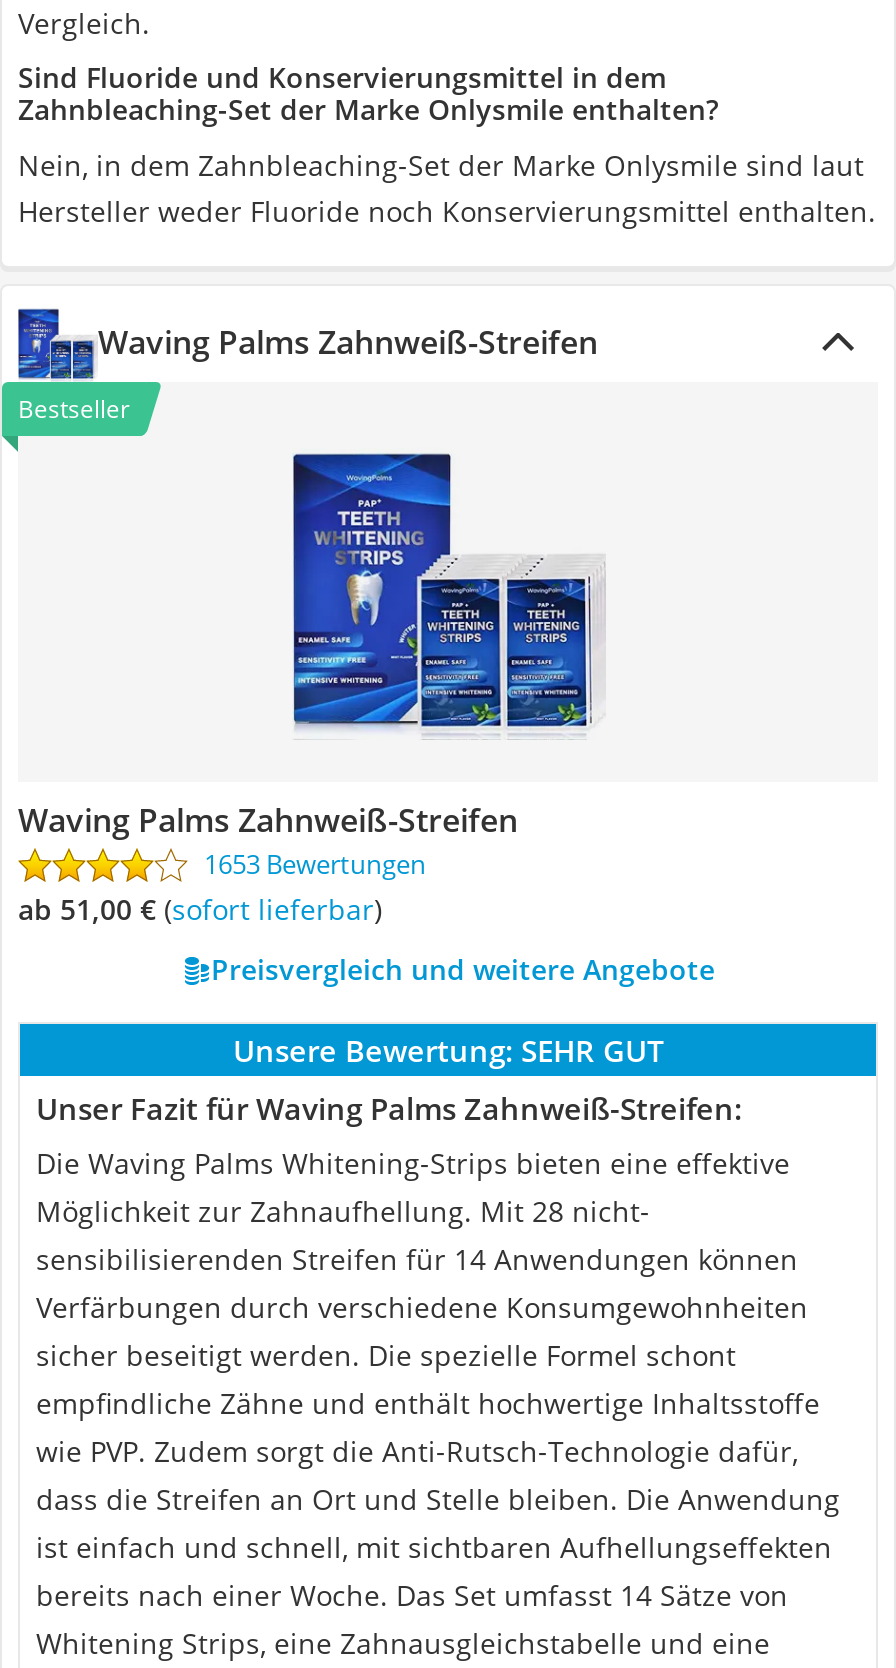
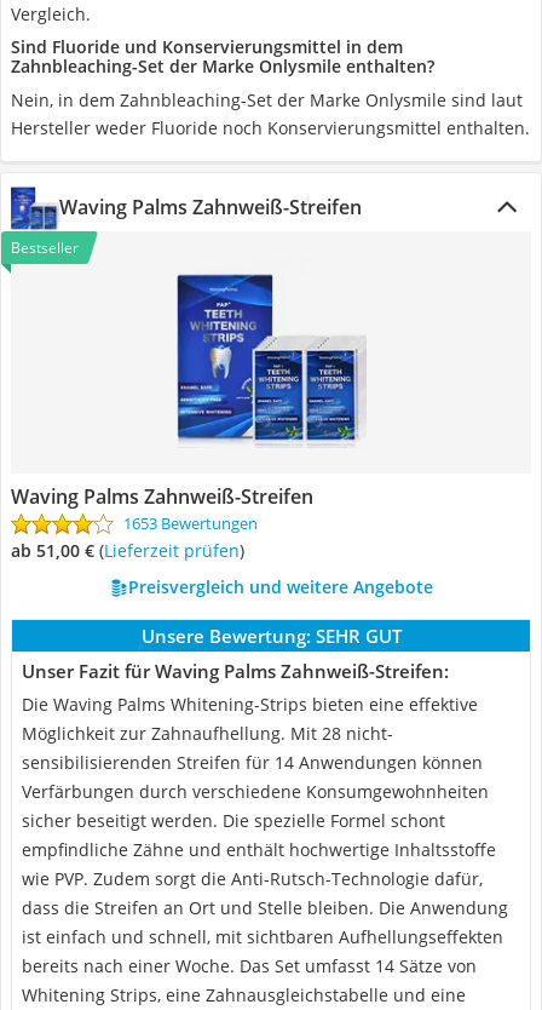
- ab 51,00 €( Sofort lieferbar)
+ ab 51,00 €(Lieferzeit prüfen)
